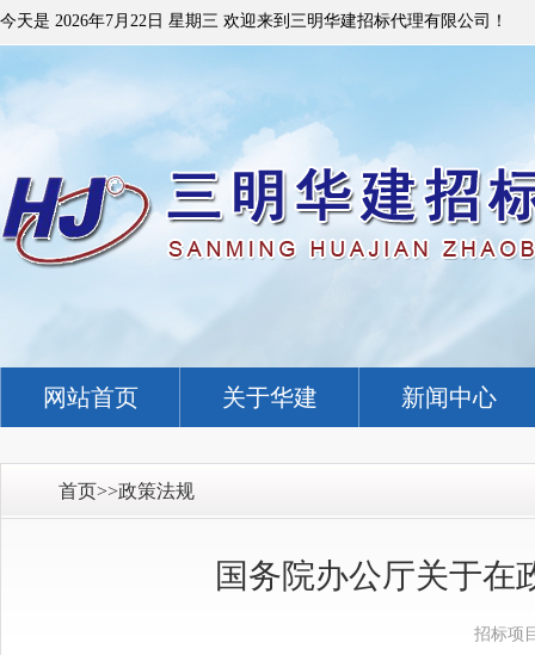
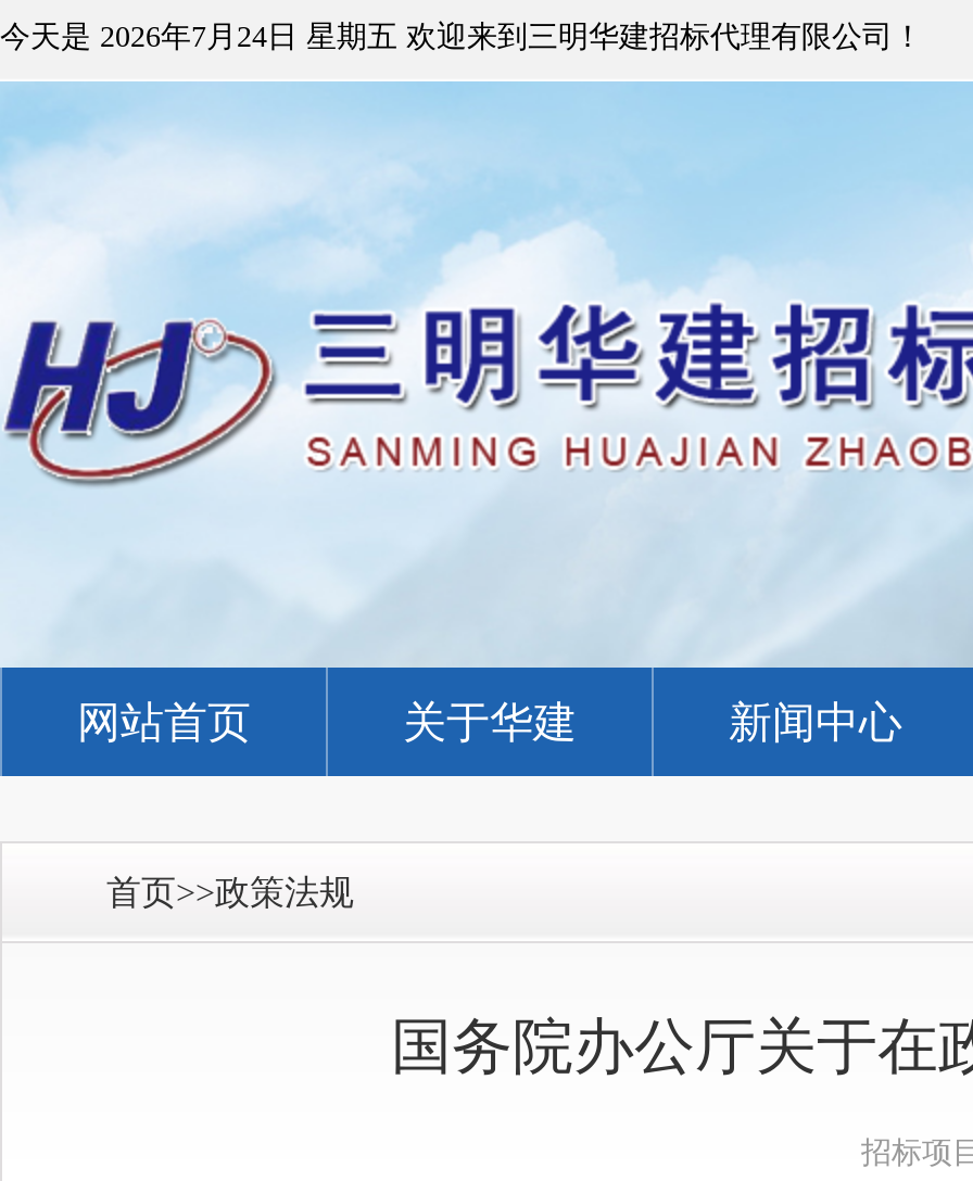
- 今天是2026年7月22日 星期三欢迎来到三明华建招标代理有限公司！
+ 今天是2026年7月24日 星期五欢迎来到三明华建招标代理有限公司！
